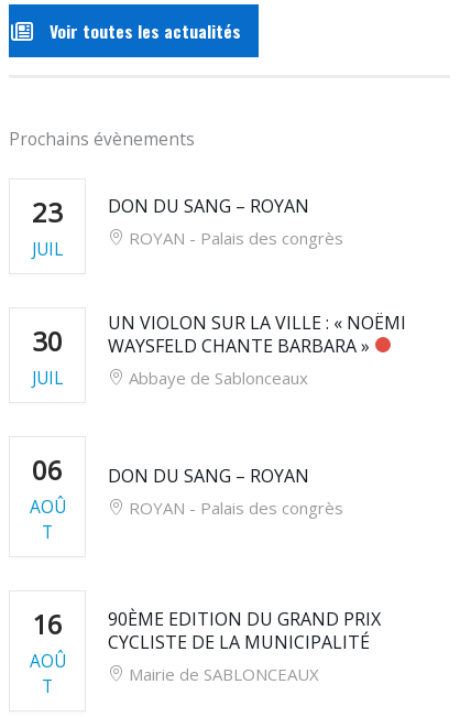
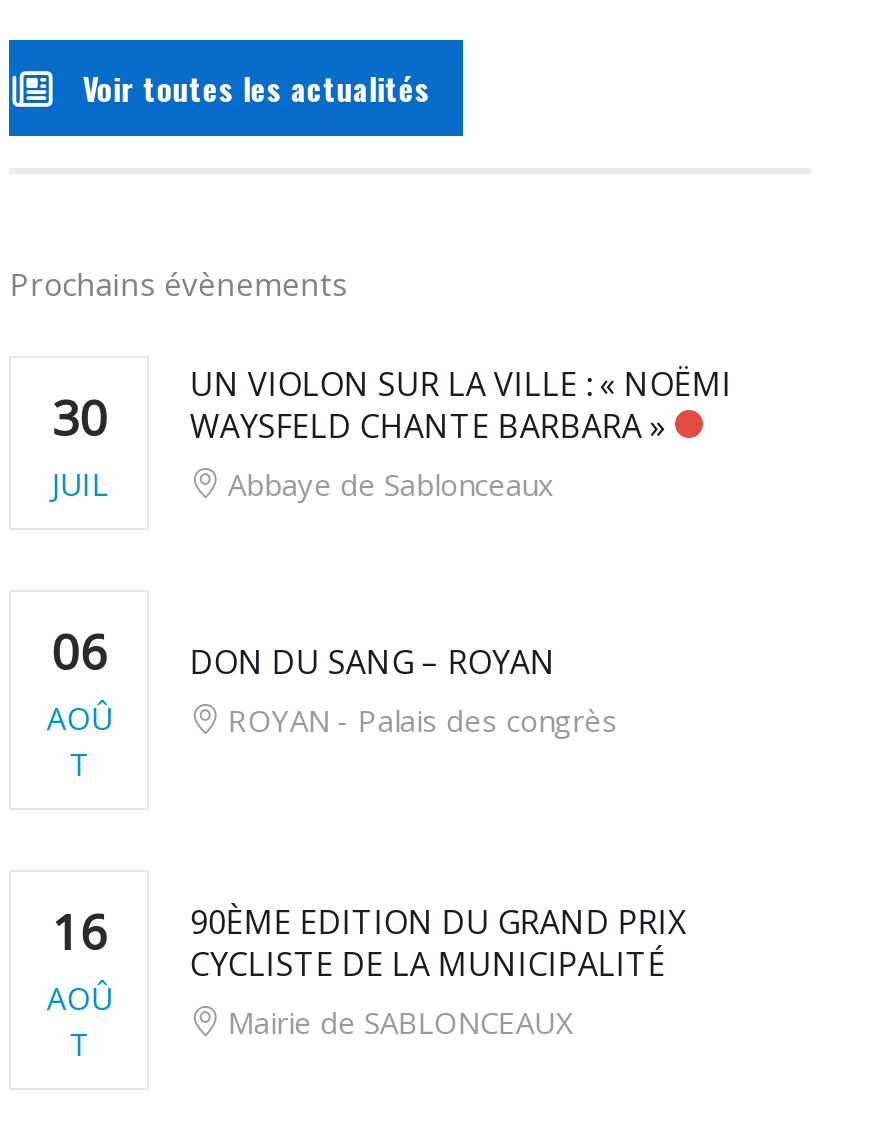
- 23
- JUIL

- DON DU SANG – ROYAN
- ROYAN - Palais des congrès
